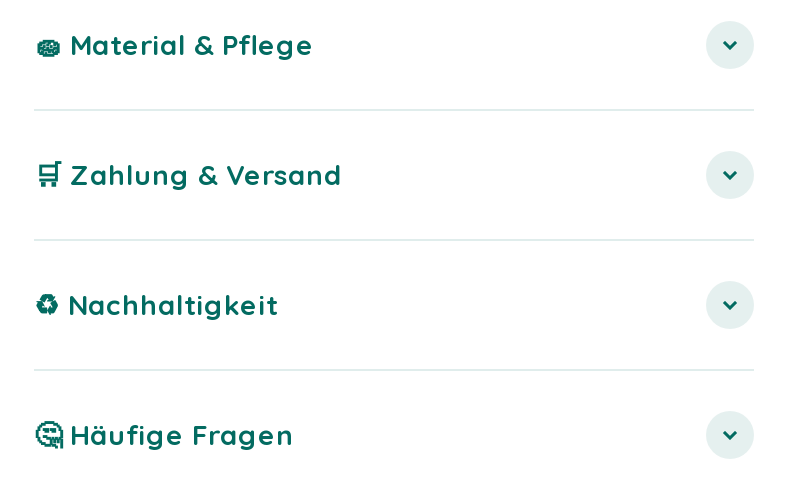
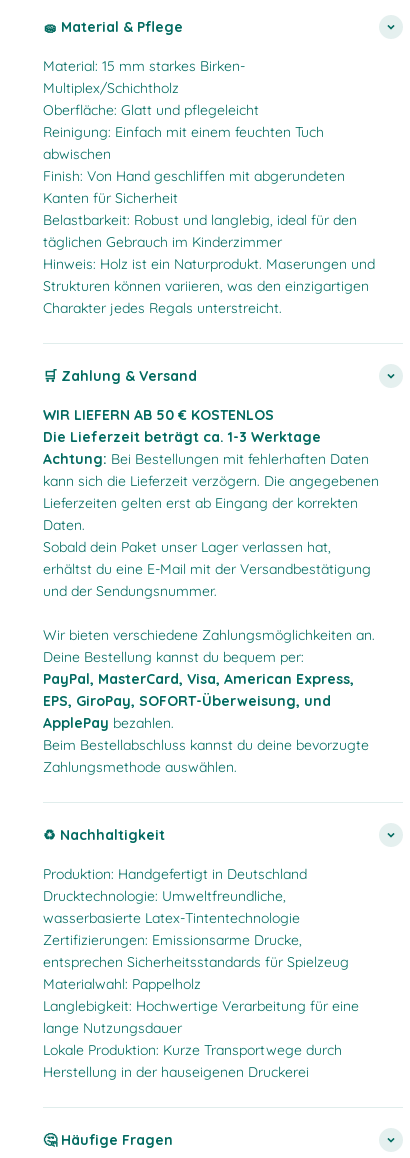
+ Material: 15 mm starkes Birken-
+ Multiplex/Schichtholz
+ Oberfläche: Glatt und pflegeleicht
+ Reinigung: Einfach mit einem feuchten Tuch
+ abwischen
+ Finish: Von Hand geschliffen mit abgerundeten
+ Kanten für Sicherheit
+ Belastbarkeit: Robust und langlebig, ideal für den
+ täglichen Gebrauch im Kinderzimmer
+ Hinweis: Holz ist ein Naturprodukt. Maserungen und
+ Strukturen können variieren, was den einzigartigen
+ Charakter jedes Regals unterstreicht.

+ WIR LIEFERN AB 50 € KOSTENLOS
+ Die Lieferzeit beträgt ca. 1-3 Werktage
+ Achtung: Bei Bestellungen mit fehlerhaften Daten
+ kann sich die Lieferzeit verzögern. Die angegebenen
+ Lieferzeiten gelten erst ab Eingang der korrekten
+ Daten.
+ Sobald dein Paket unser Lager verlassen hat,
+ erhältst du eine E-Mail mit der Versandbestätigung
+ und der Sendungsnummer.
+ Wir bieten verschiedene Zahlungsmöglichkeiten an.
+ Deine Bestellung kannst du bequem per:
+ PayPal, MasterCard, Visa, American Express,
+ EPS, GiroPay, SOFORT-Überweisung, und
+ ApplePay bezahlen.
+ Beim Bestellabschluss kannst du deine bevorzugte
+ Zahlungsmethode auswählen.

+ Produktion: Handgefertigt in Deutschland
+ Drucktechnologie: Umweltfreundliche,
+ wasserbasierte Latex-Tintentechnologie
+ Zertifizierungen: Emissionsarme Drucke,
+ entsprechen Sicherheitsstandards für Spielzeug
+ Materialwahl: Pappelholz
+ Langlebigkeit: Hochwertige Verarbeitung für eine
+ lange Nutzungsdauer
+ Lokale Produktion: Kurze Transportwege durch
+ Herstellung in der hauseigenen Druckerei
